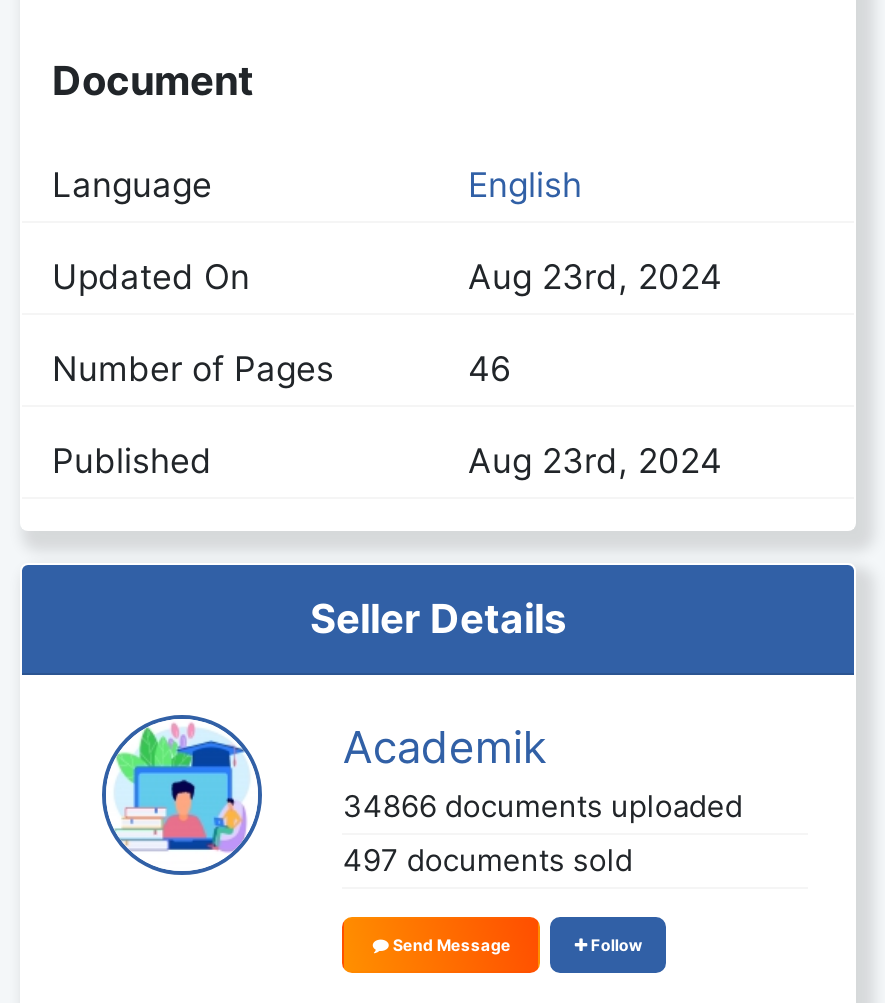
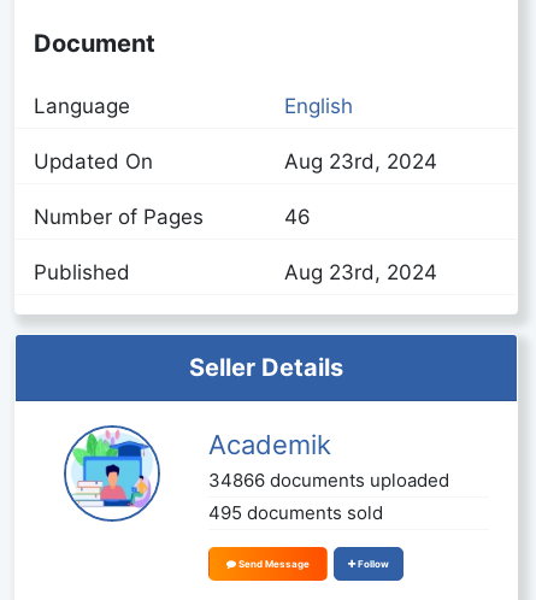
- 497 documents sold
+ 495 documents sold
